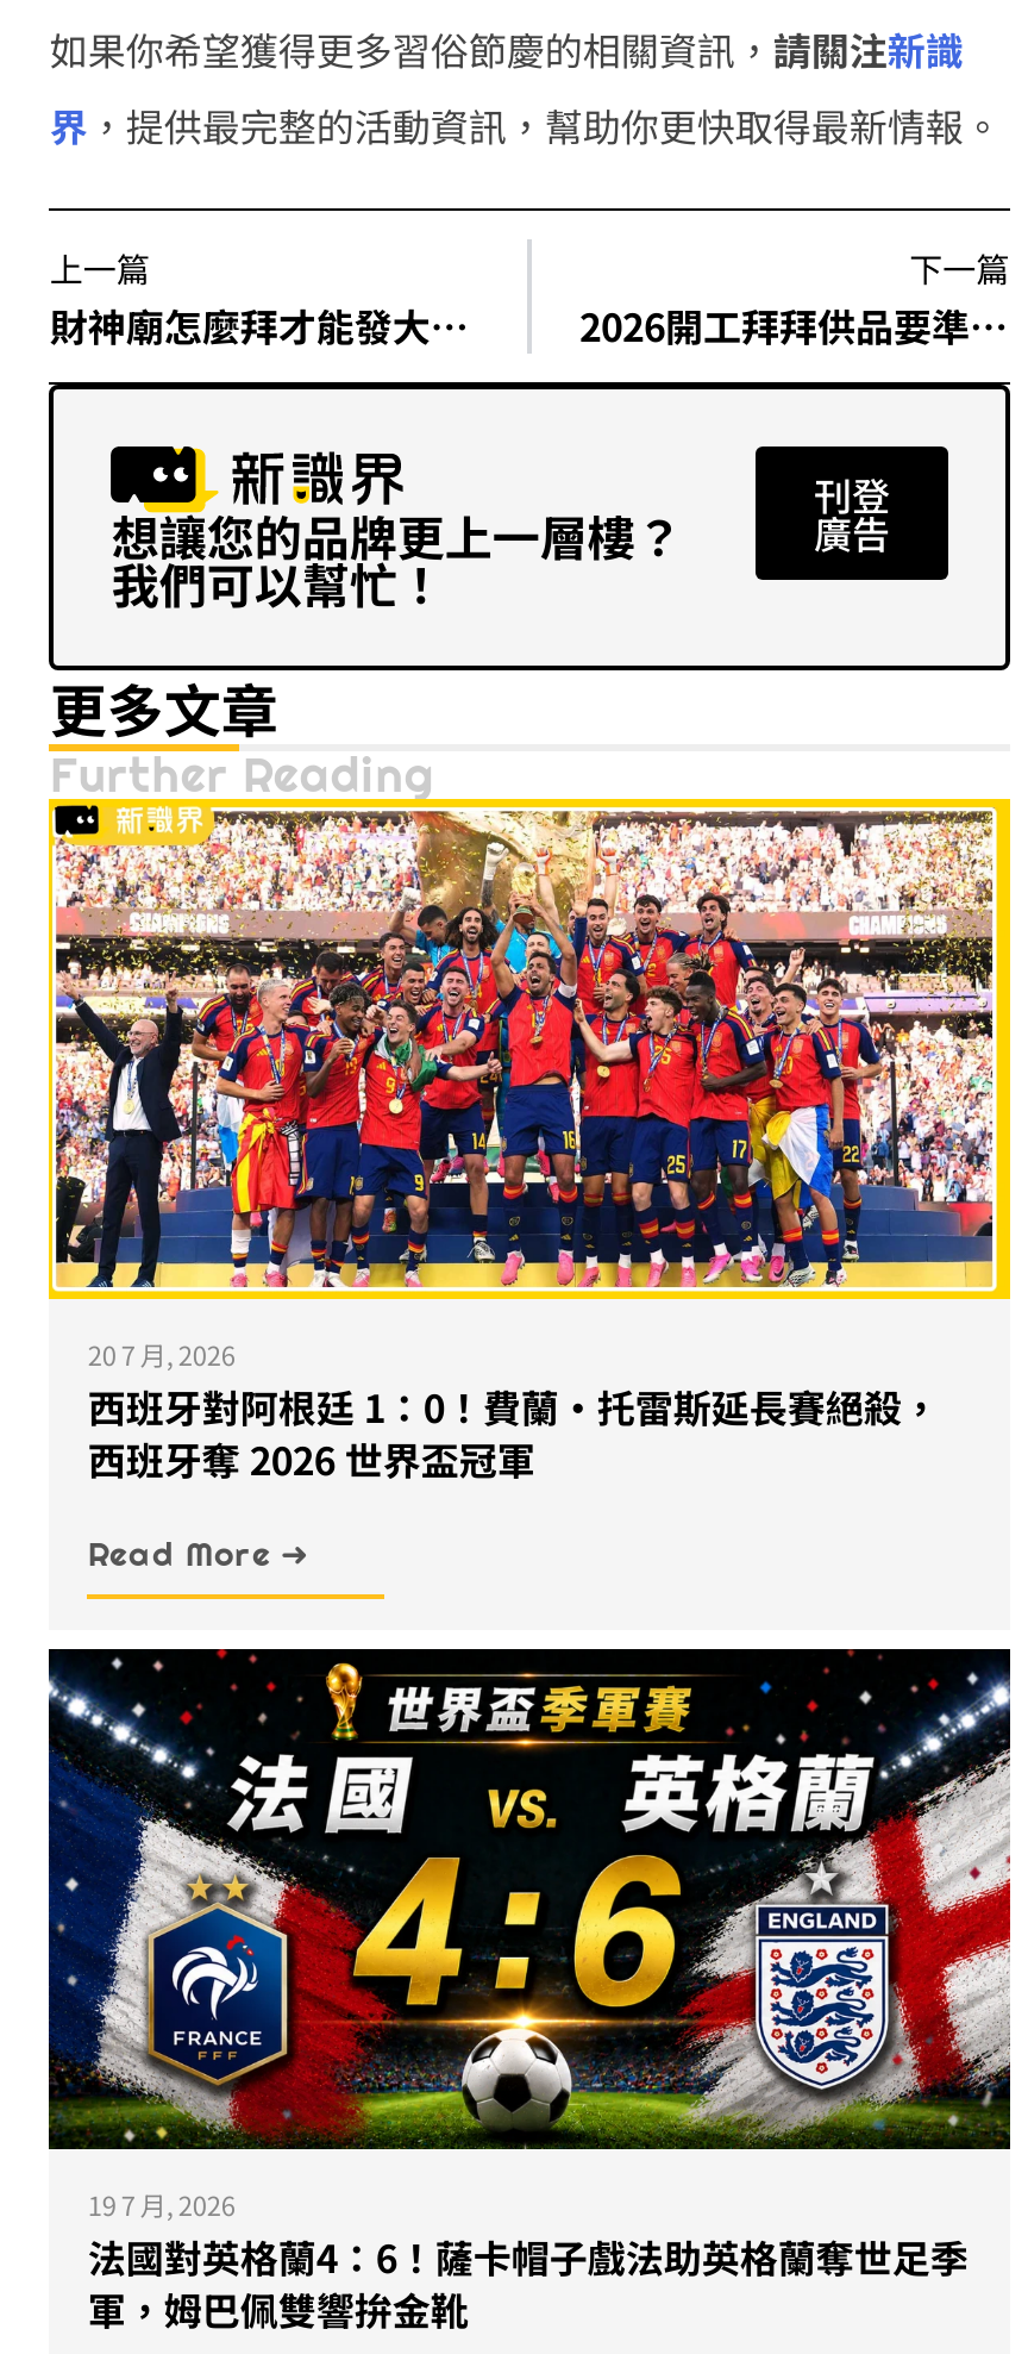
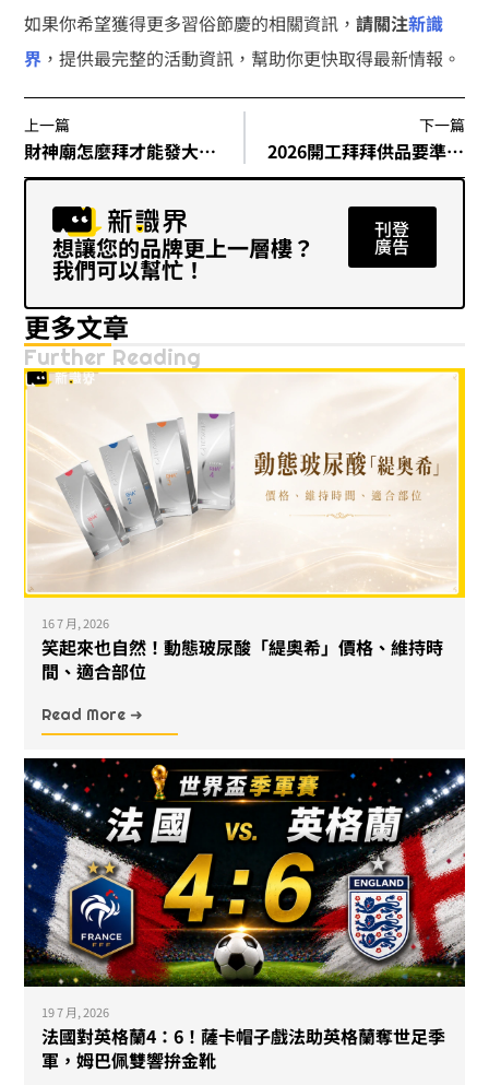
- [image]
- 20 7 月, 2026
+ [image]
+ 16 7 月, 2026

- 西班牙對阿根廷 1：0！費蘭・托雷斯延長賽絕殺，
- 西班牙奪 2026 世界盃冠軍
+ 笑起來也自然！動態玻尿酸「緹奧希」價格、維持時
+ 間、適合部位
